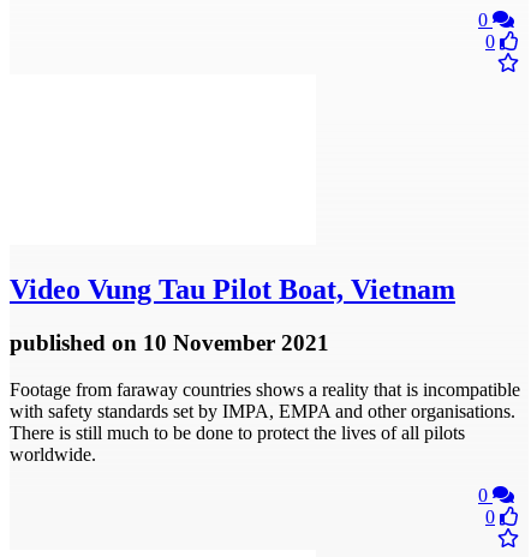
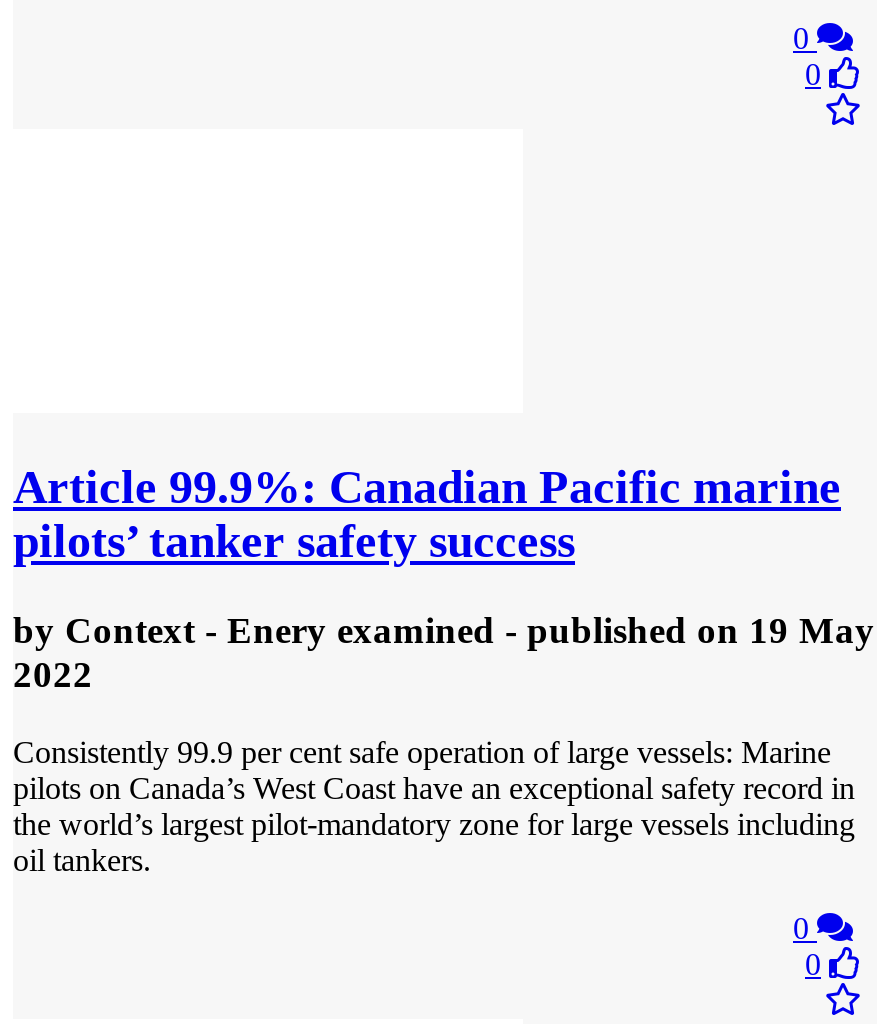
- Video Vung Tau Pilot Boat, Vietnam
+ Article 99.9%: Canadian Pacific marine
+ pilots’ tanker safety success

- published on 10 November 2021
+ by Context - Enery examined - published on 19 May
+ 2022

- Footage from faraway countries shows a reality that is incompatible
- with safety standards set by IMPA, EMPA and other organisations.
- There is still much to be done to protect the lives of all pilots
- worldwide.
+ Consistently 99.9 per cent safe operation of large vessels: Marine
+ pilots on Canada’s West Coast have an exceptional safety record in
+ the world’s largest pilot-mandatory zone for large vessels including
+ oil tankers.
